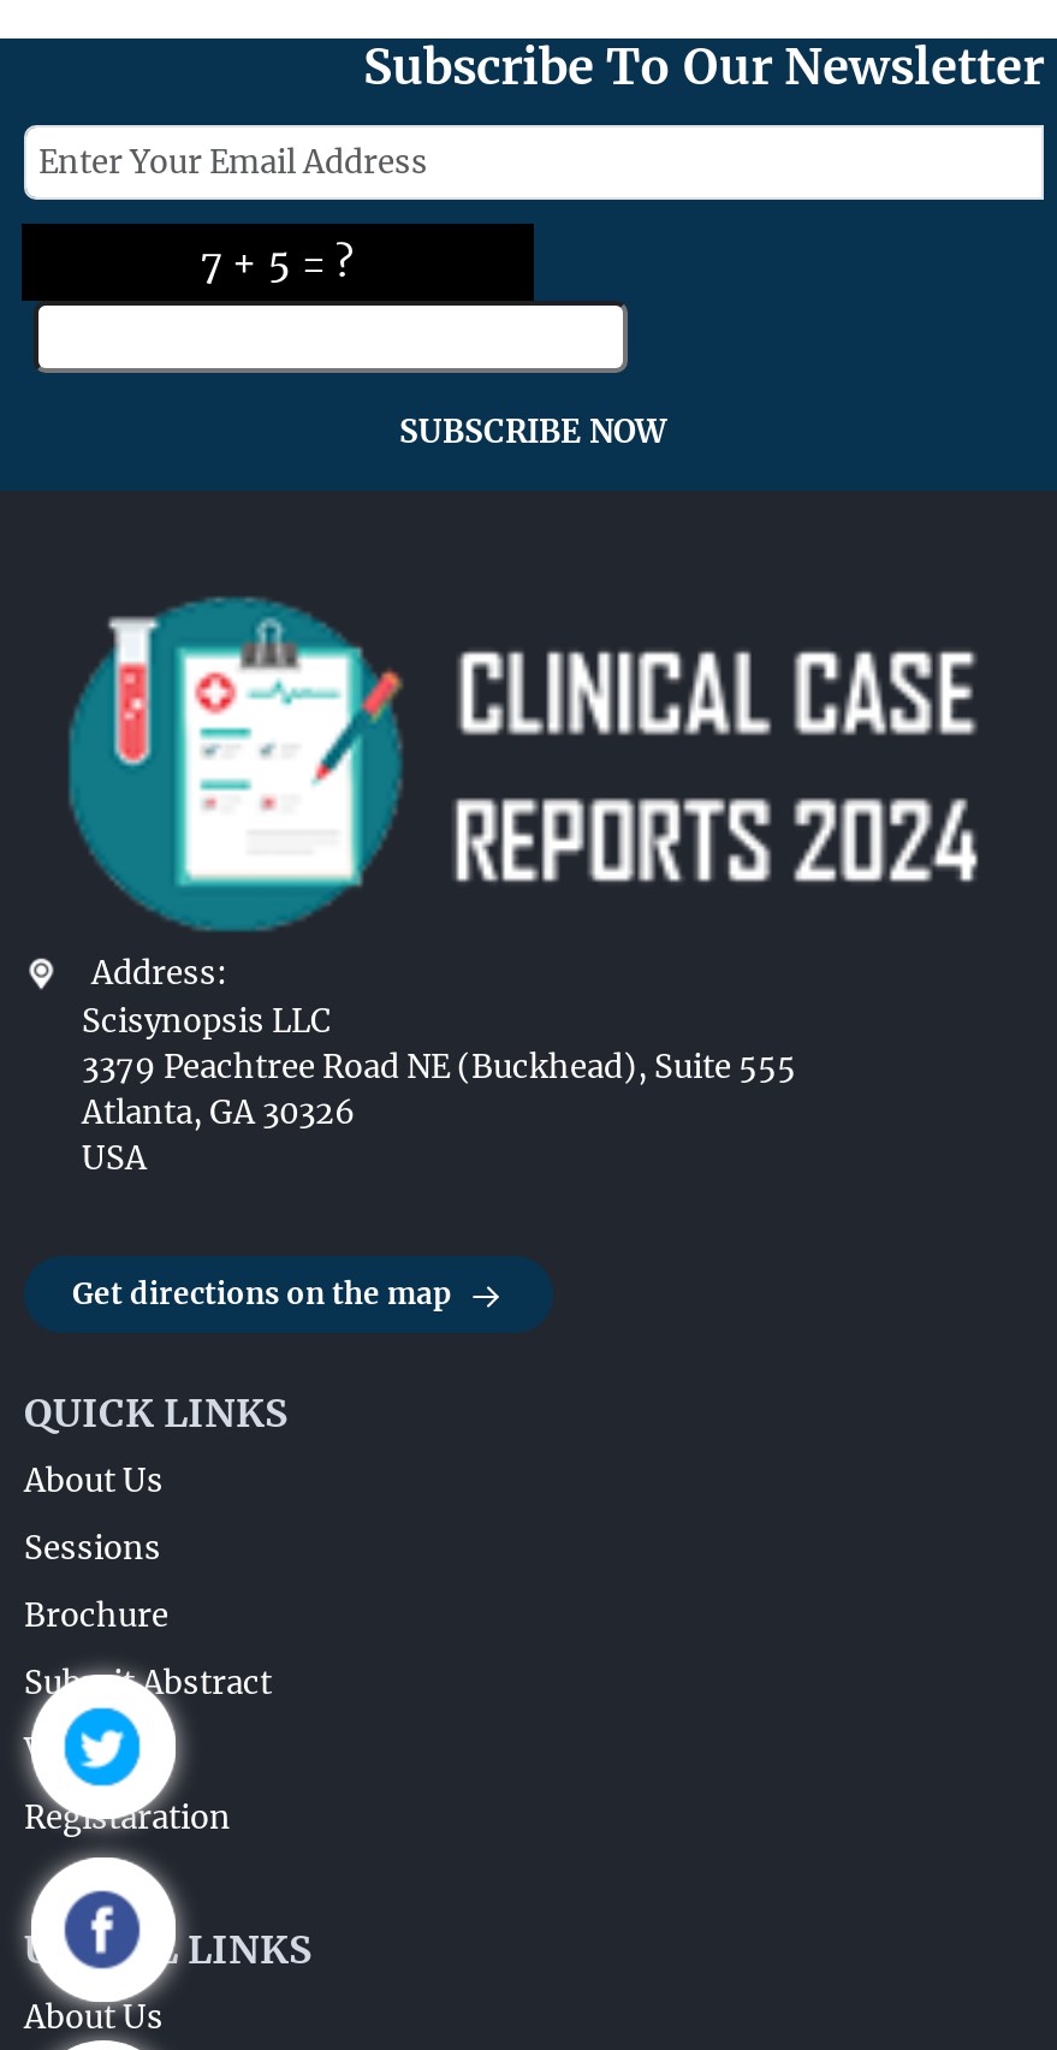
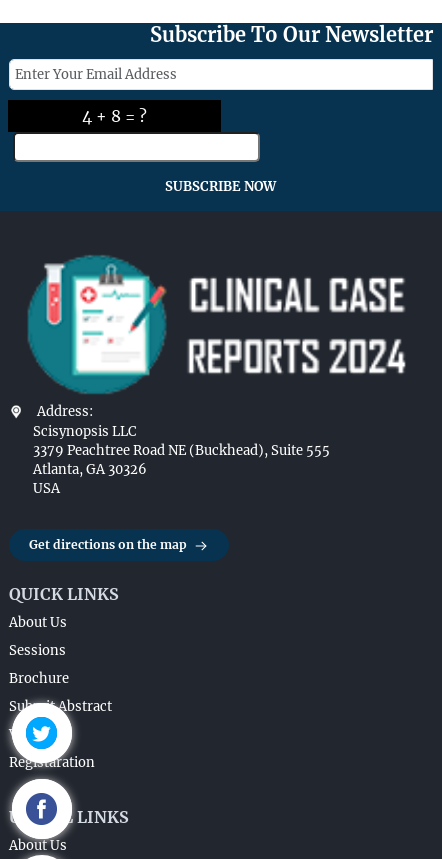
- 7 + 5 = ?
+ 4 + 8 = ?
